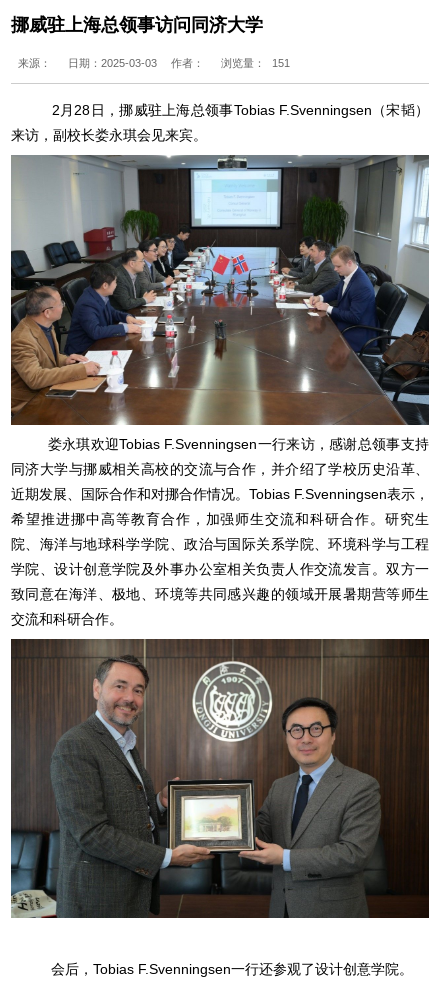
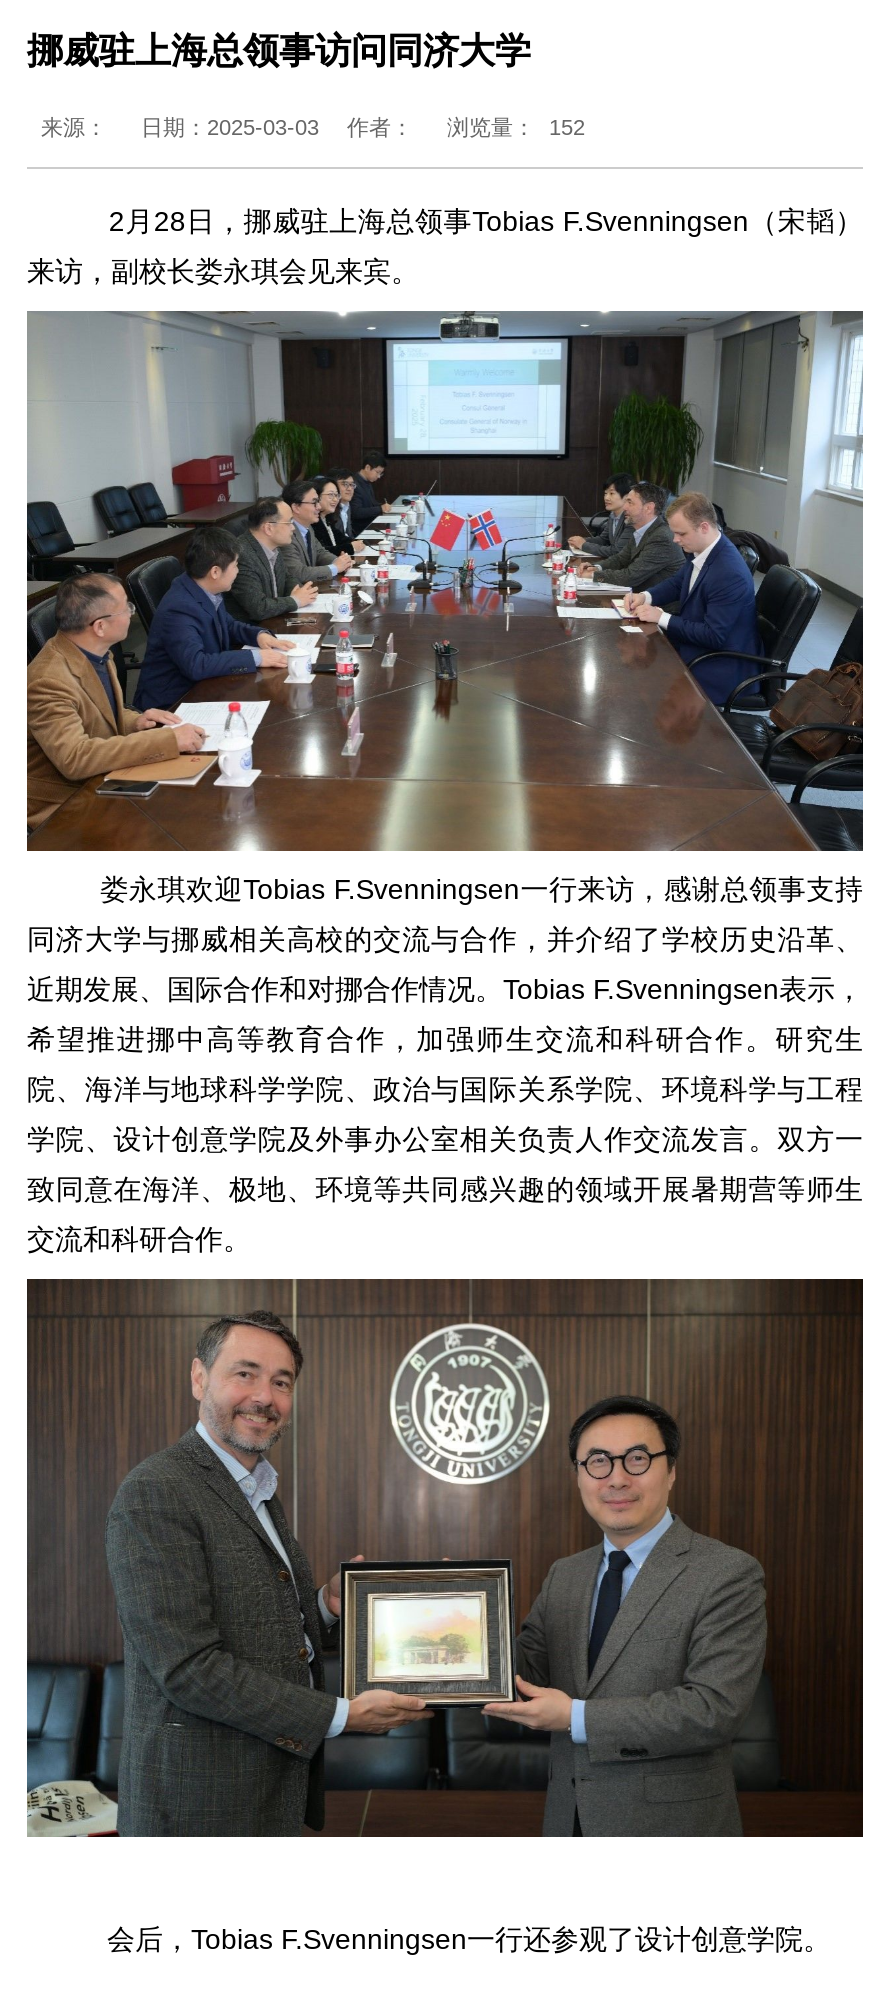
- 来源： 日期：2025-03-03 作者： 浏览量： 151
+ 来源： 日期：2025-03-03 作者： 浏览量： 152
